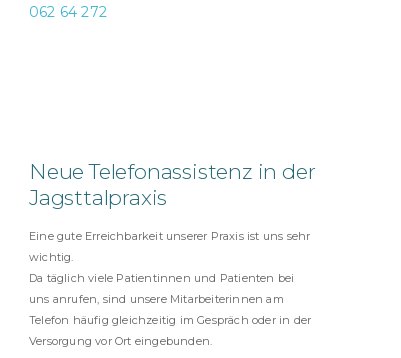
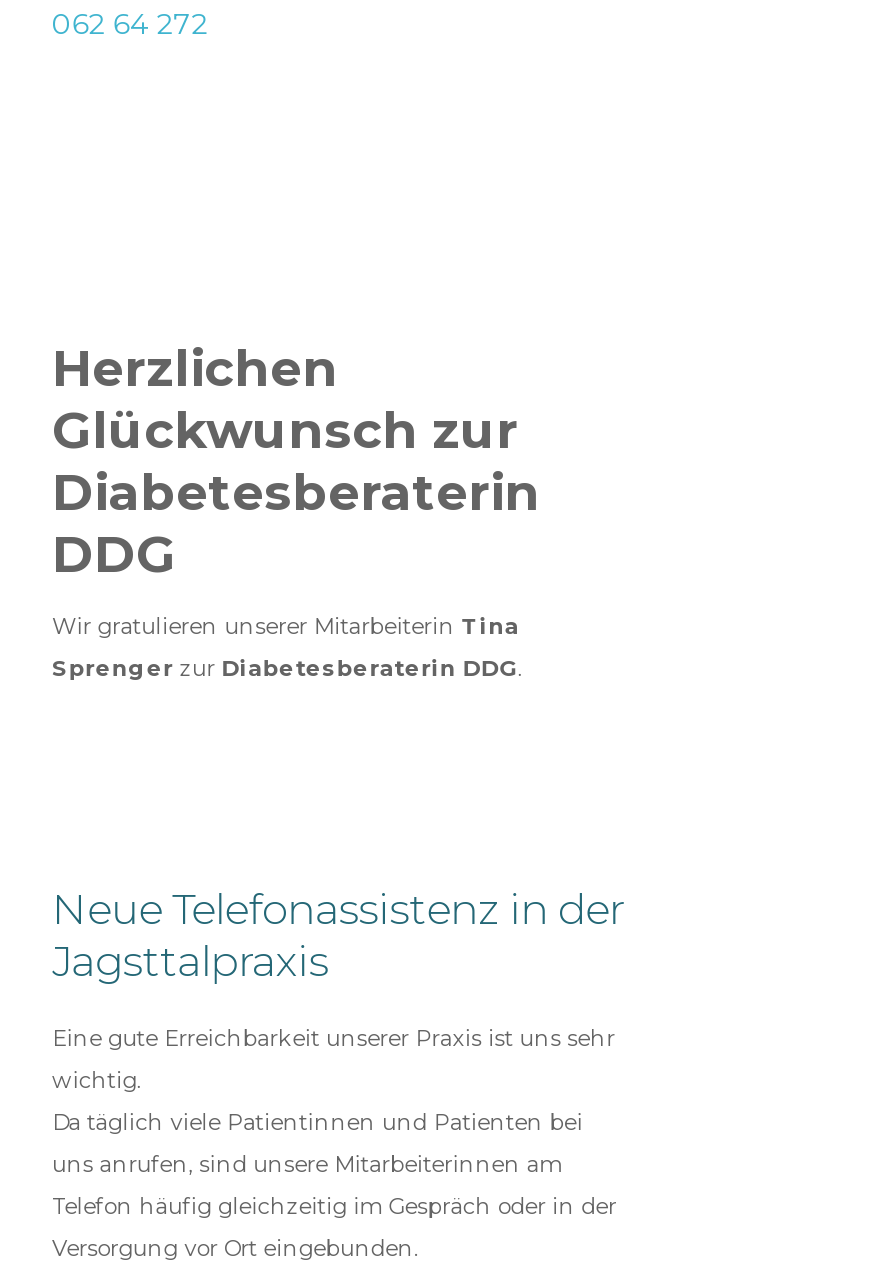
+ Herzlichen
+ Glückwunsch zur
+ Diabetesberaterin
+ DDG
+ Wir gratulieren unserer Mitarbeiterin Tina
+ Sprenger zur Diabetesberaterin DDG.
